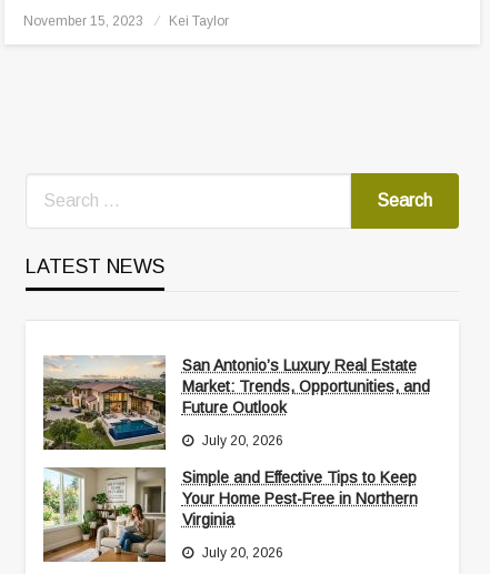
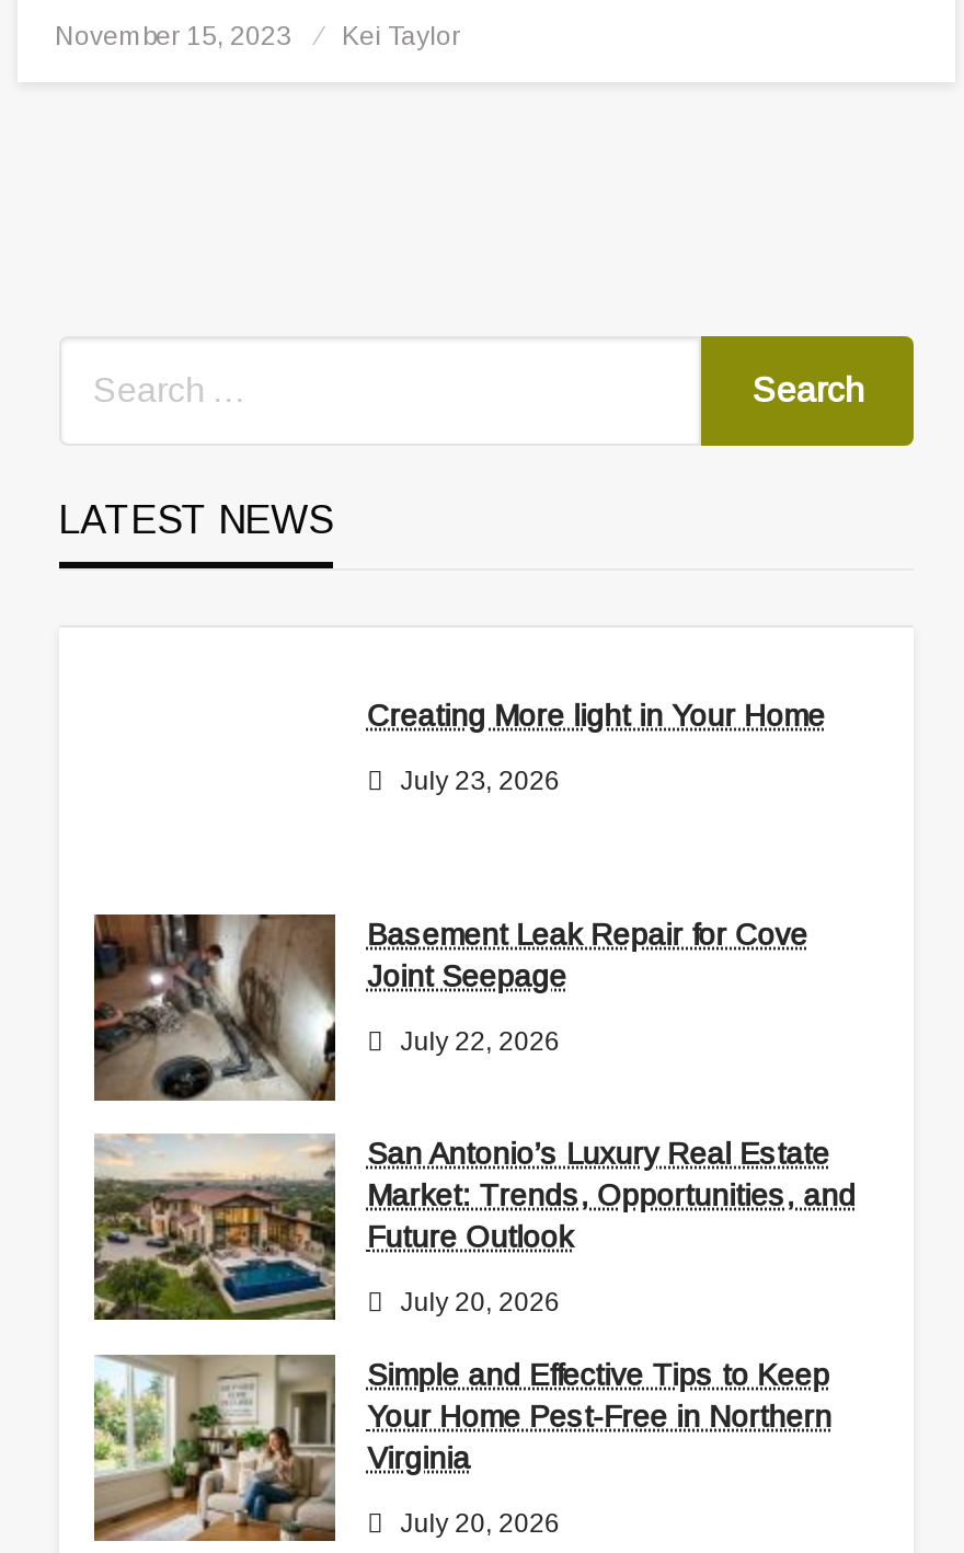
+ [image]
+ Basement Leak Repair for Cove
+ Joint Seepage
+ July 22, 2026

+ Creating More light in Your Home
+ July 23, 2026
